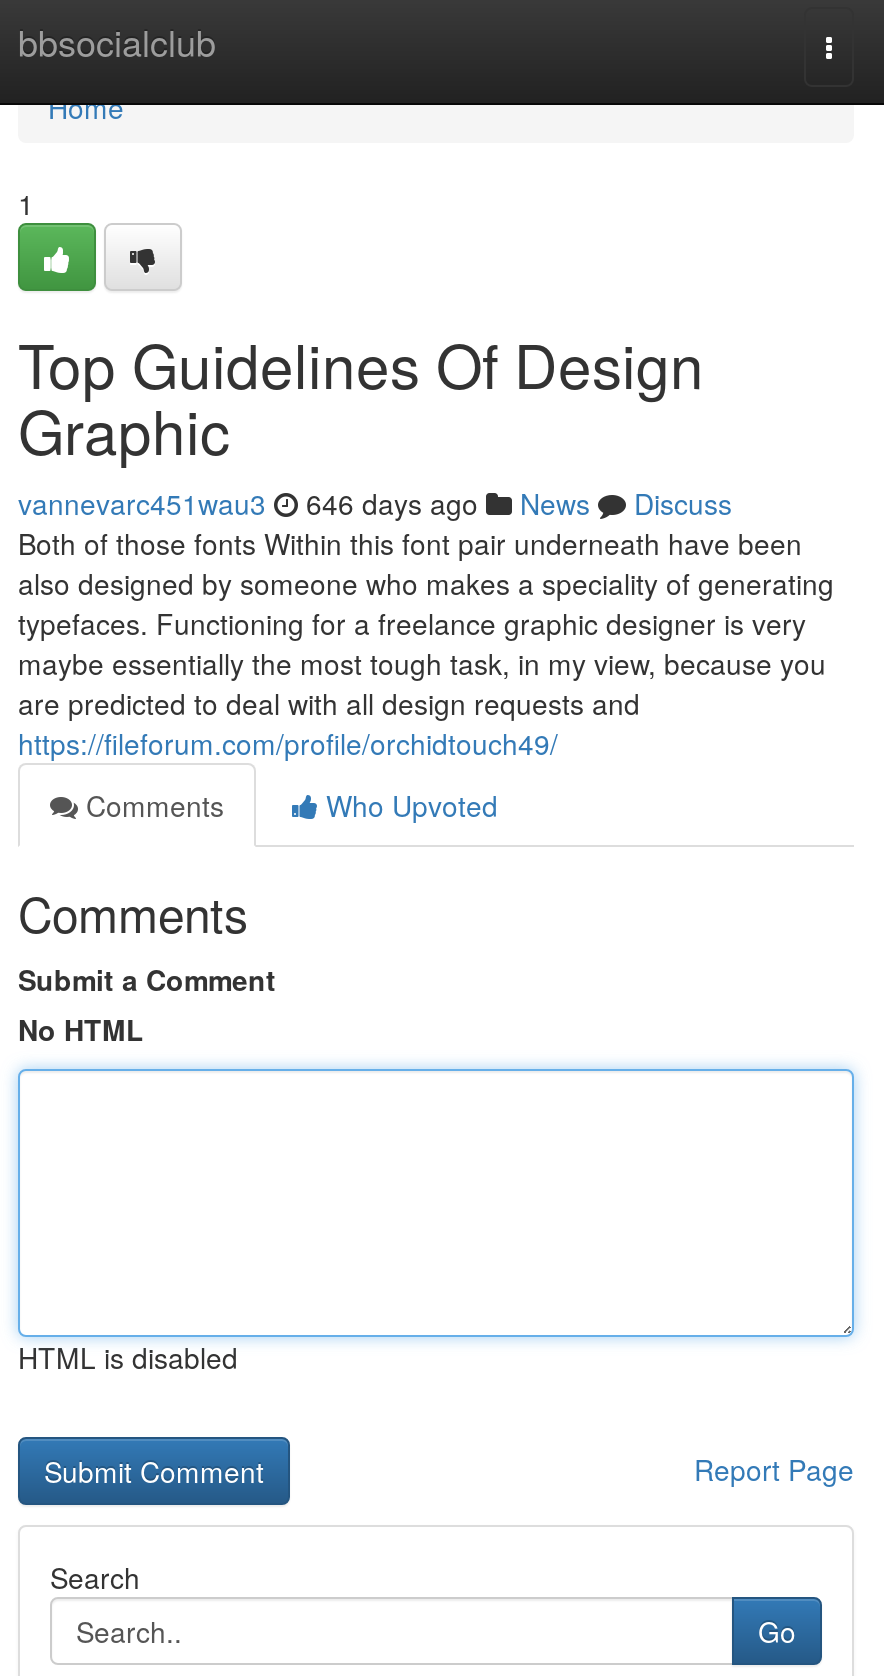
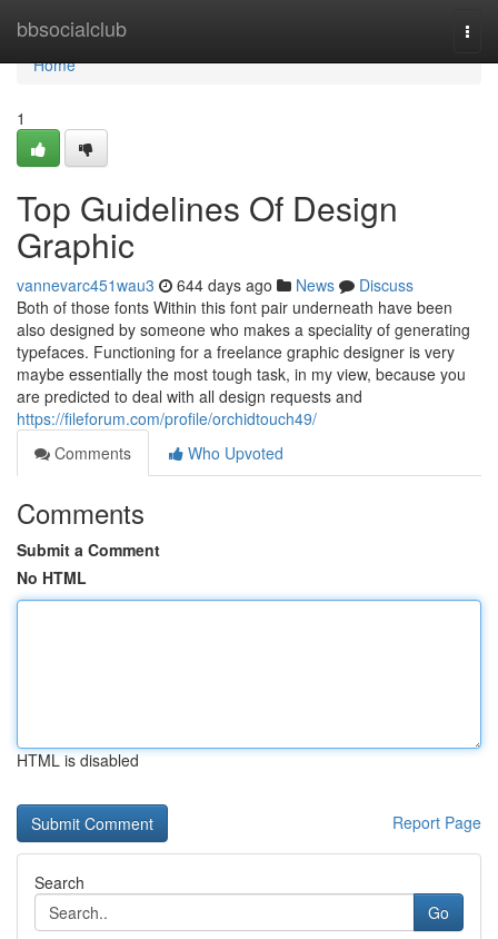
- vannevarc451wau3 646 days ago News Discuss
+ vannevarc451wau3 644 days ago News Discuss
